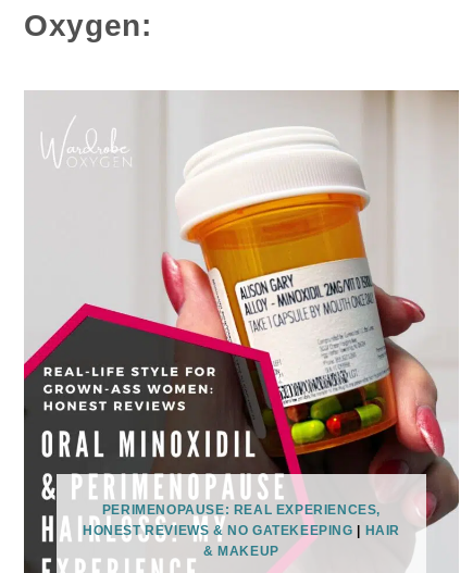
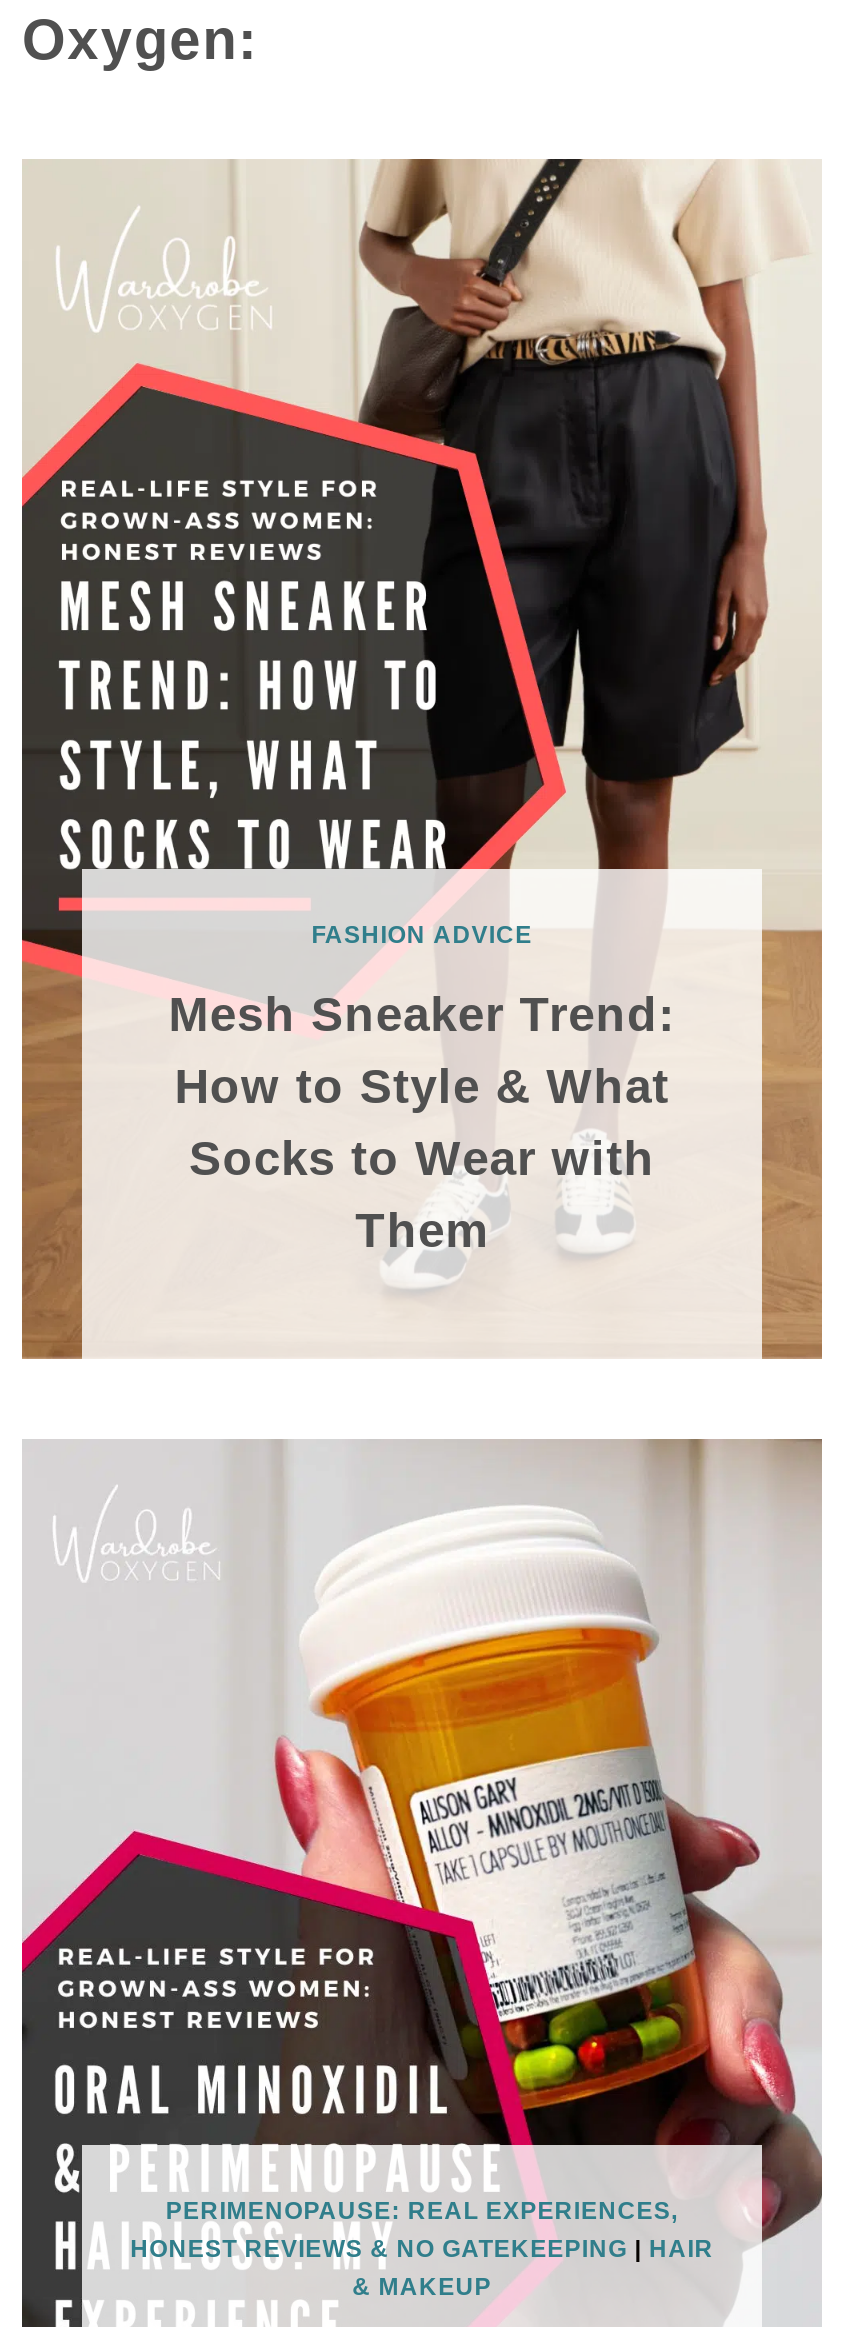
+ [image]
+ FASHION ADVICE
+ Mesh Sneaker Trend:
+ How to Style & What
+ Socks to Wear with
+ Them
